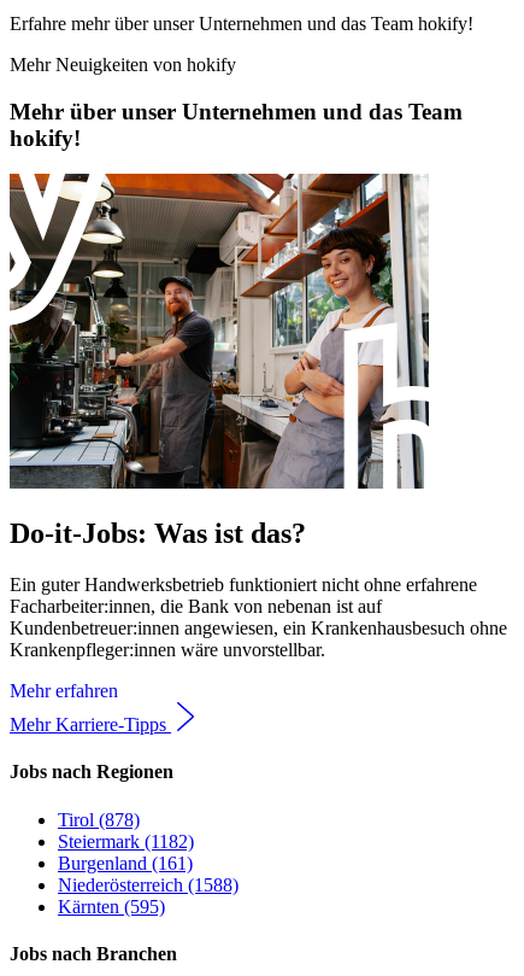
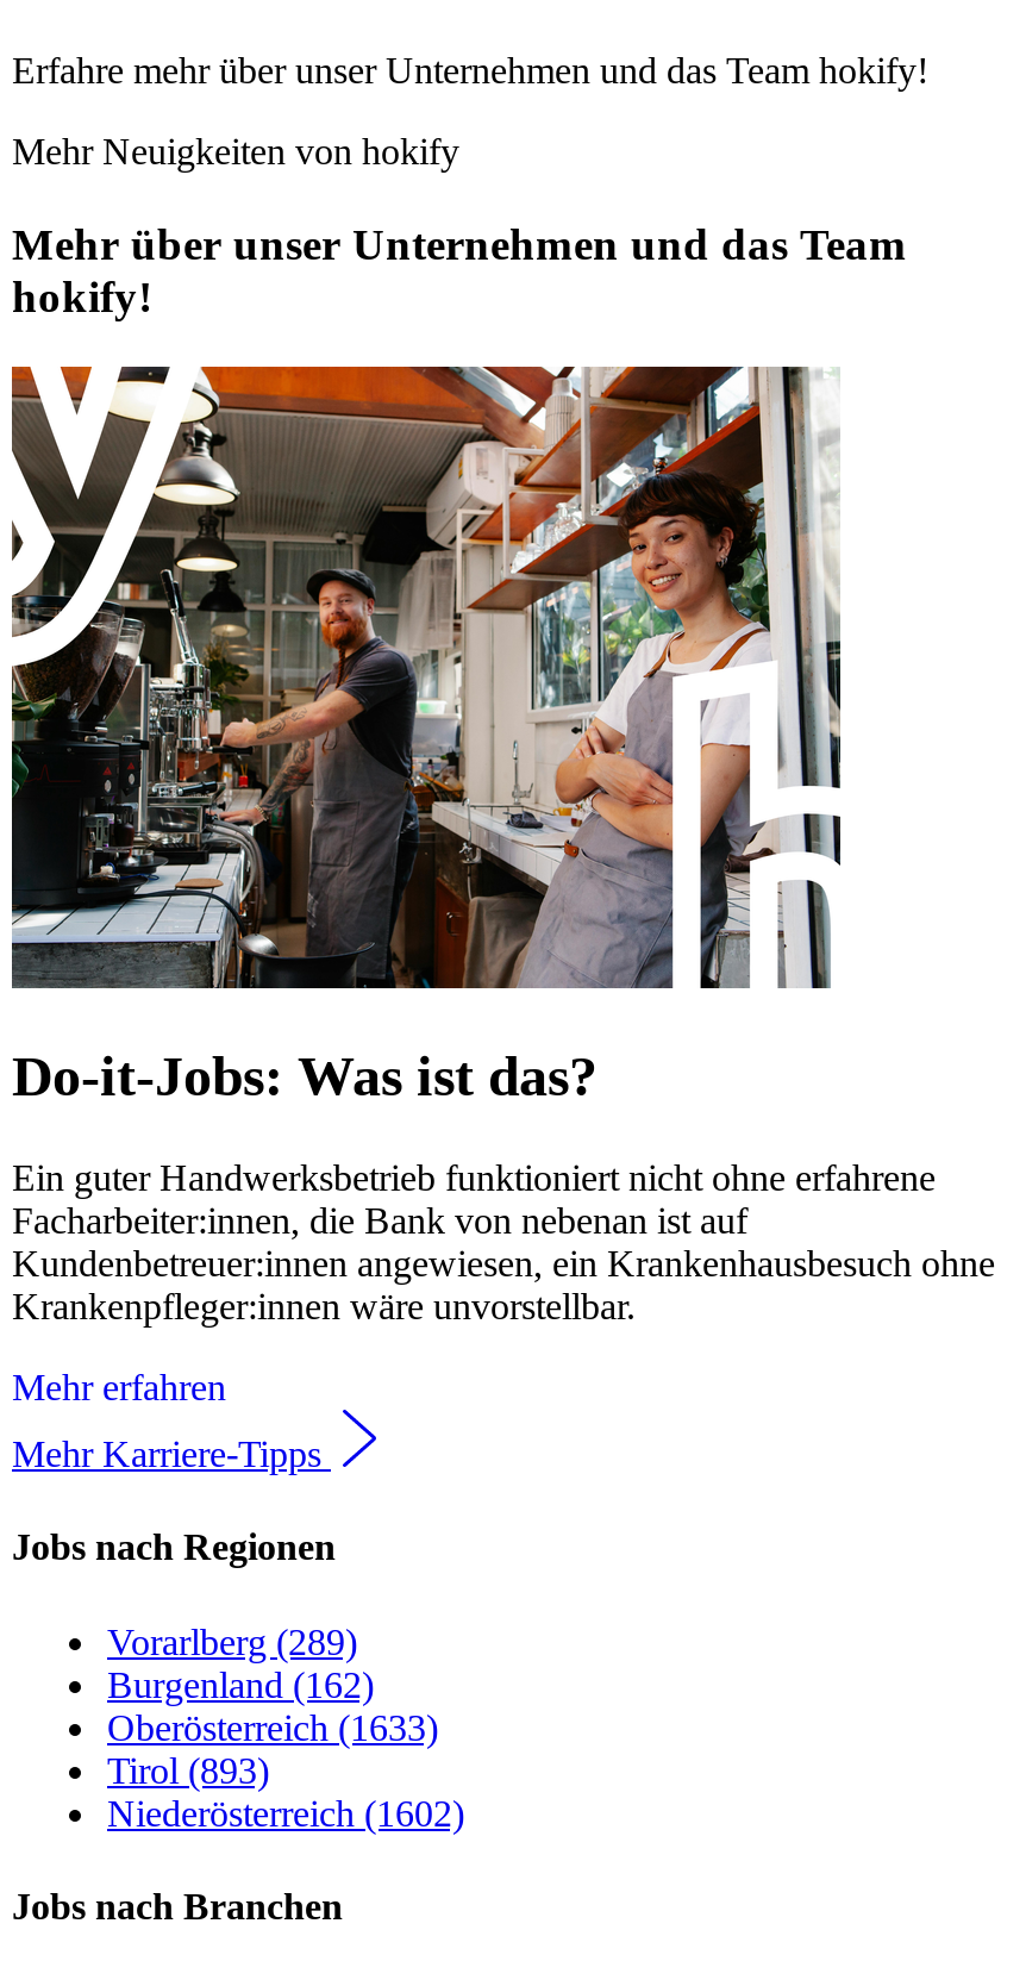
- Tirol (878)
- Steiermark (1182)
- Burgenland (161)
- Niederösterreich (1588)
- Kärnten (595)
+ Vorarlberg (289)
+ Burgenland (162)
+ Oberösterreich (1633)
+ Tirol (893)
+ Niederösterreich (1602)
